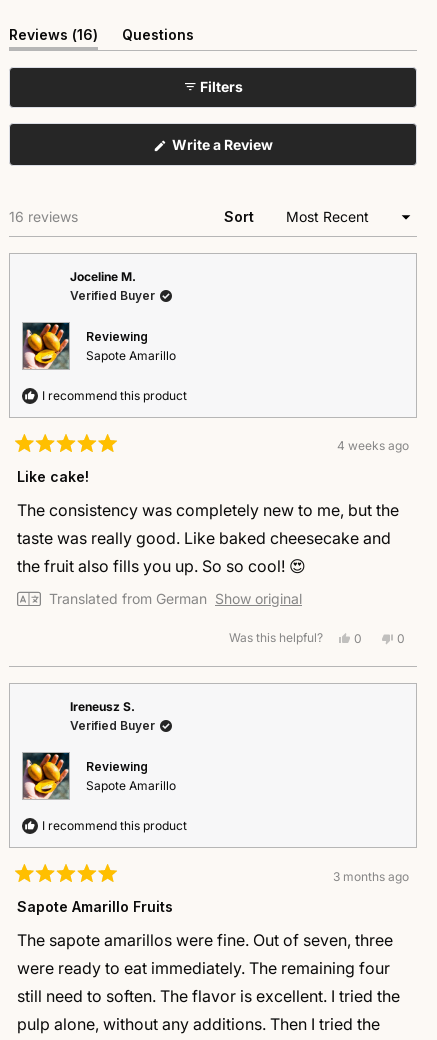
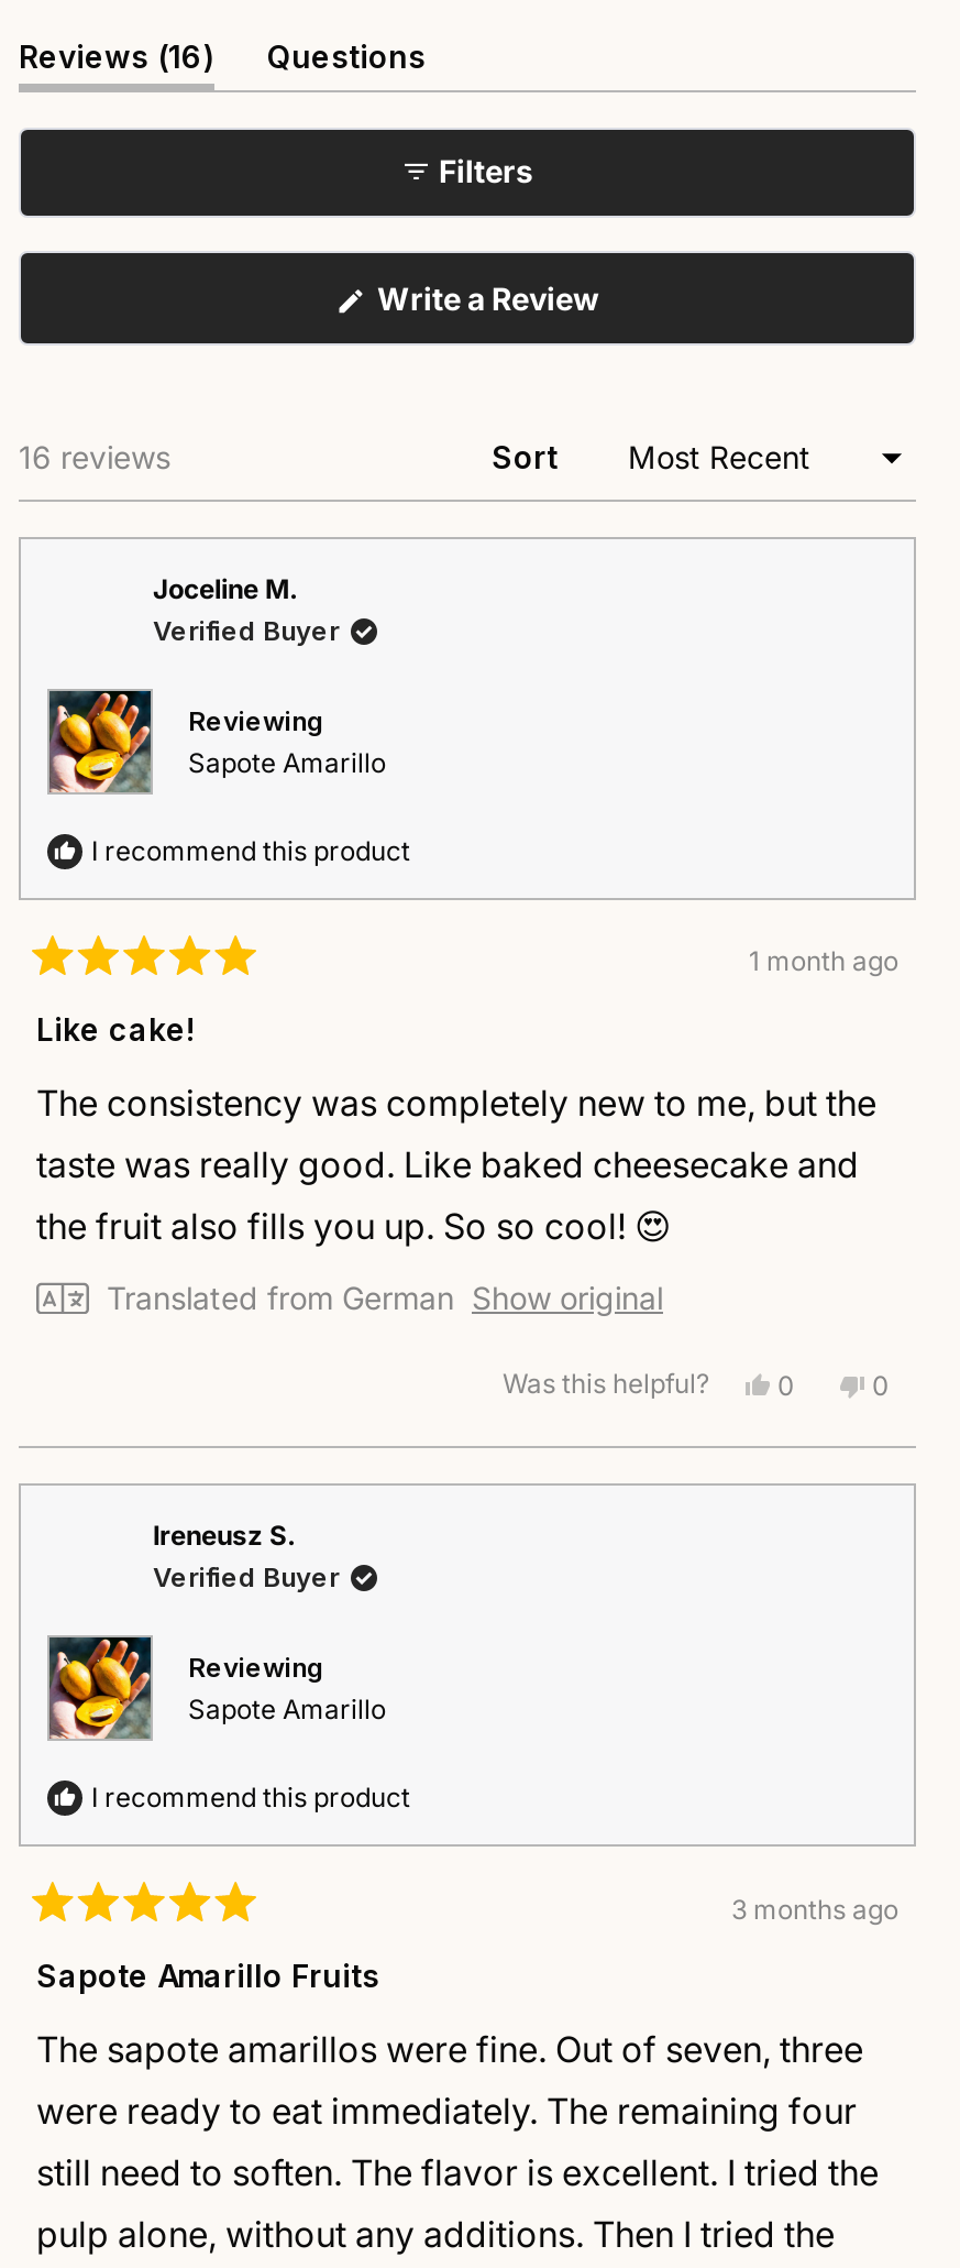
- 4 weeks ago
+ 1 month ago
